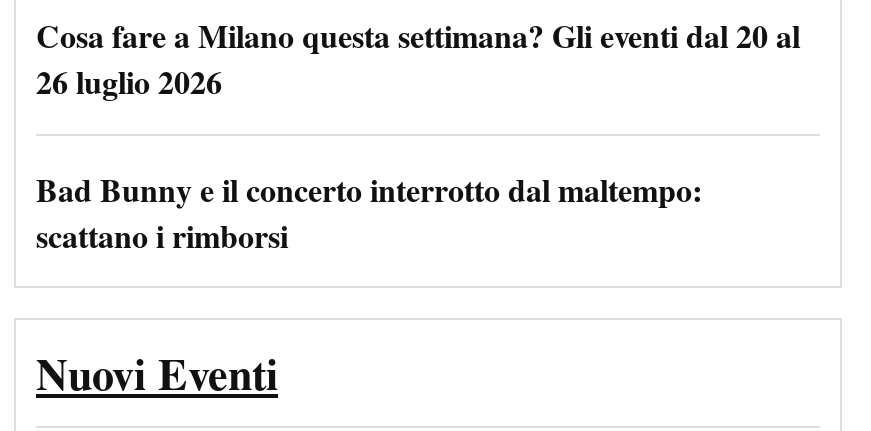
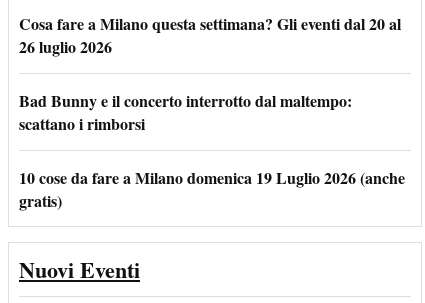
+ 10 cose da fare a Milano domenica 19 Luglio 2026 (anche
+ gratis)
